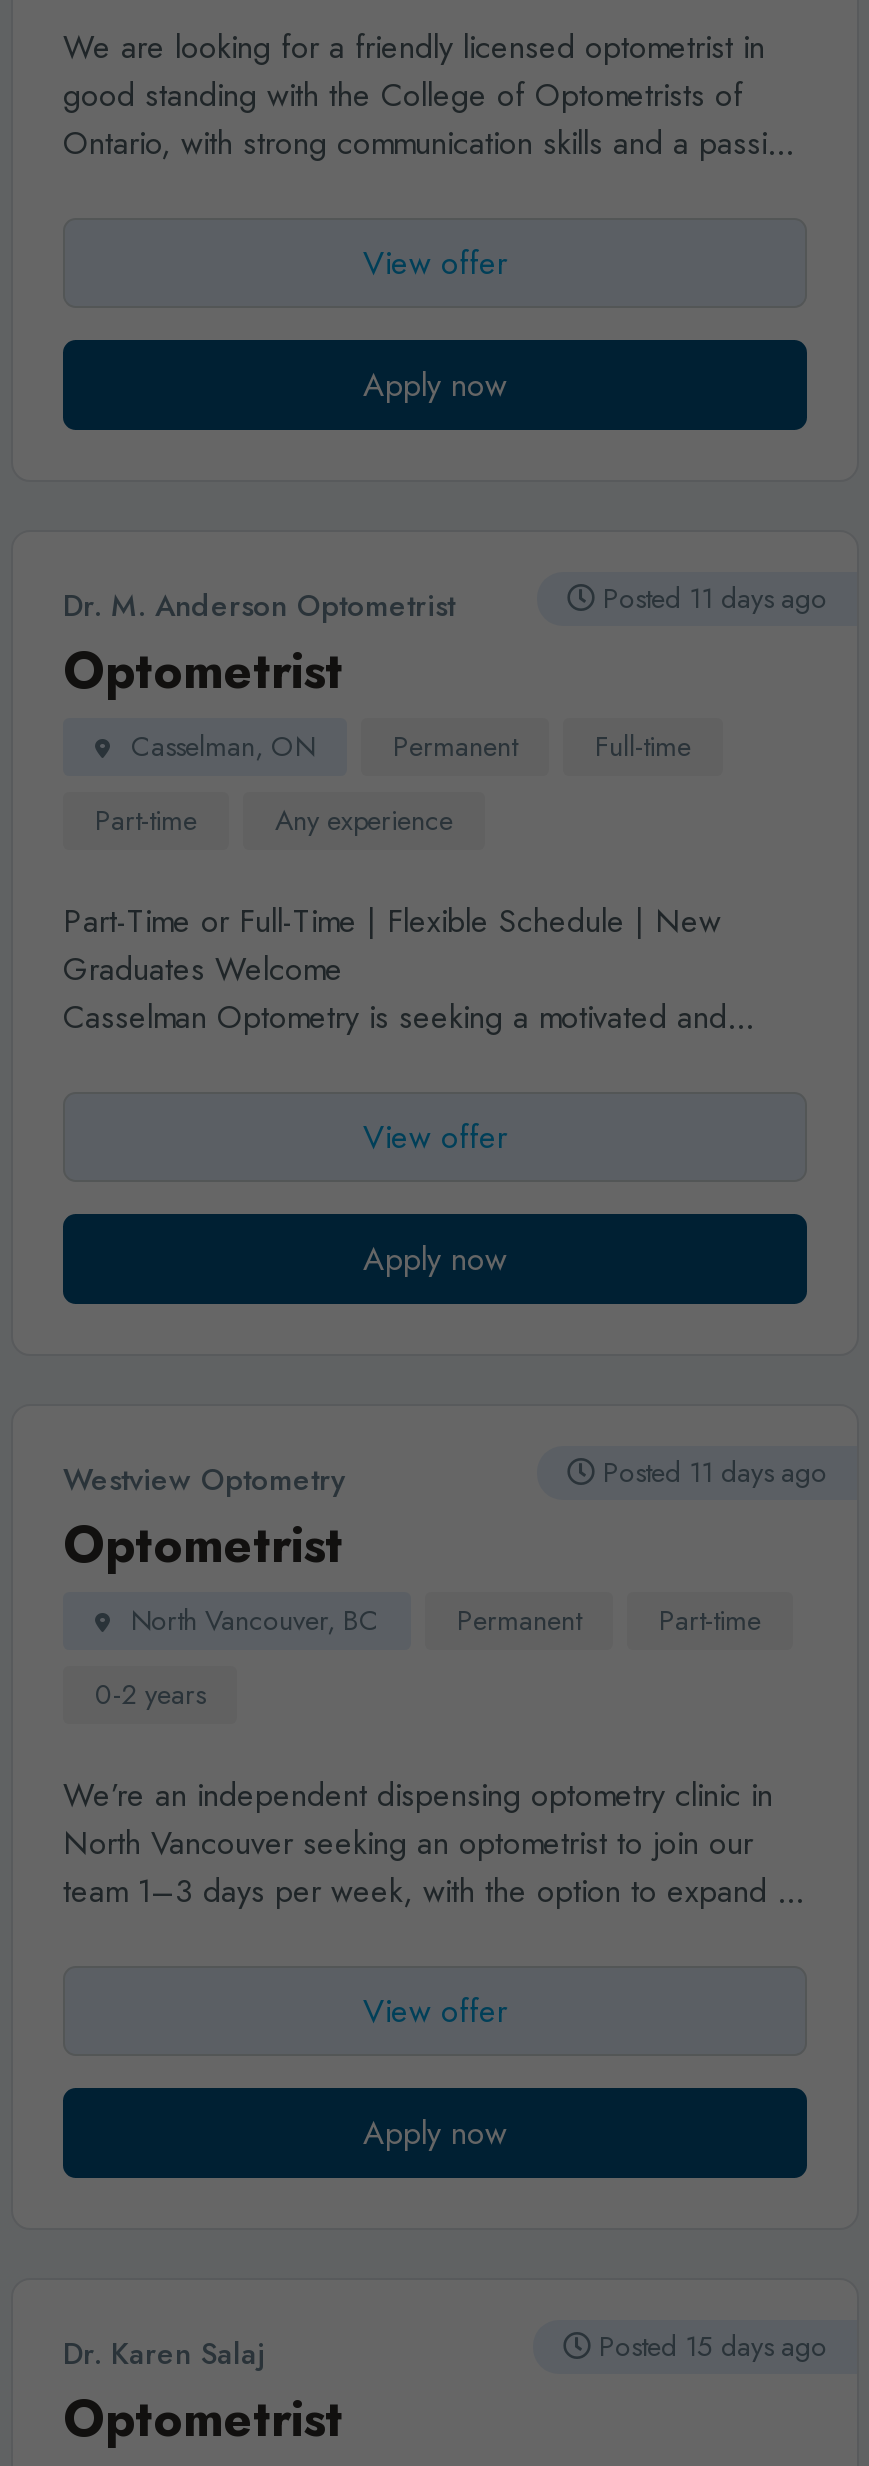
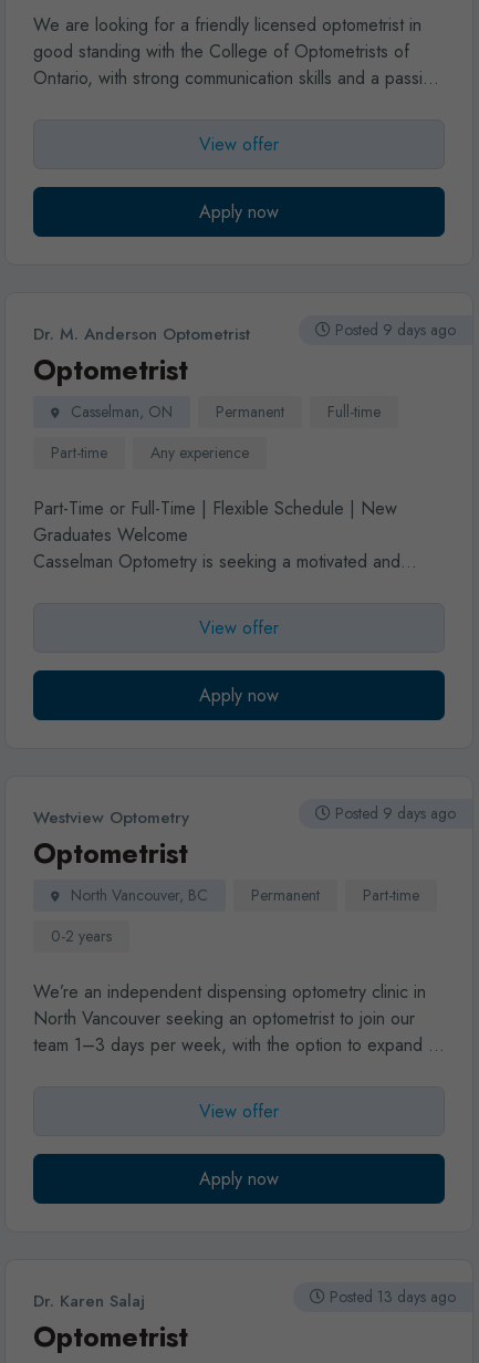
- Posted 11 days ago
+ Posted 9 days ago

- Posted 11 days ago
+ Posted 9 days ago

- Posted 15 days ago
+ Posted 13 days ago
